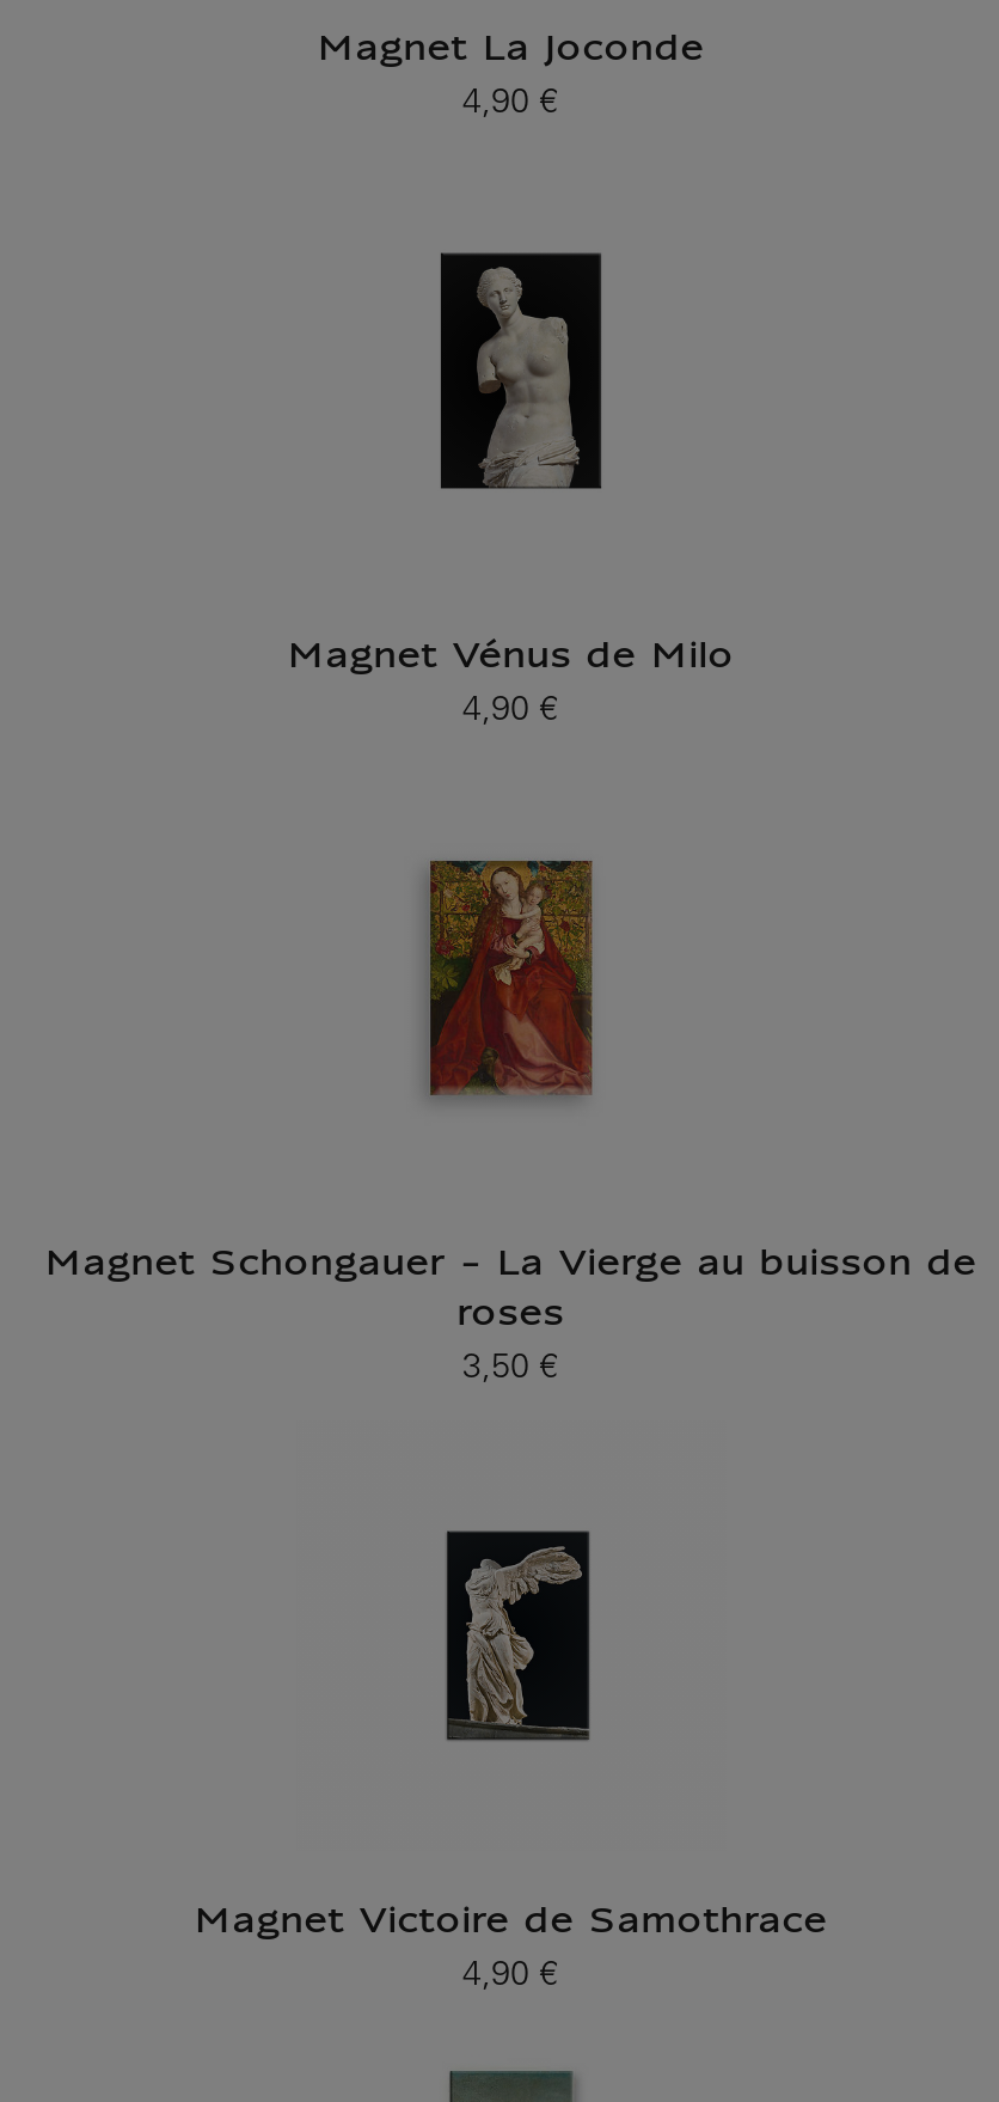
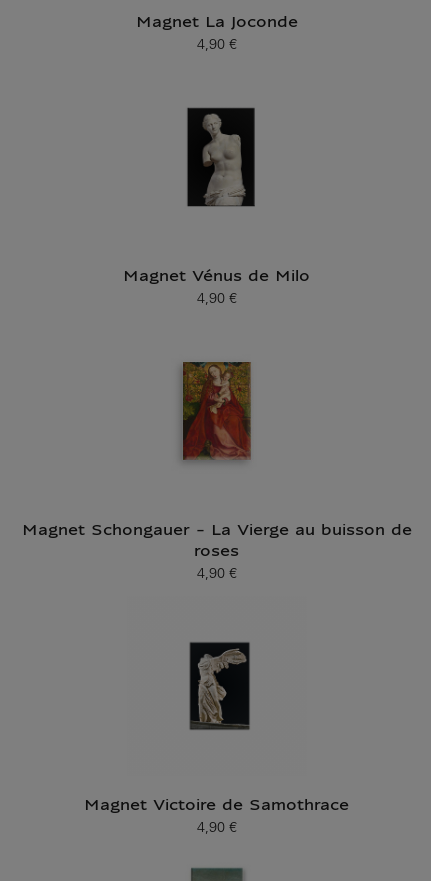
- 3,50 €
+ 4,90 €
